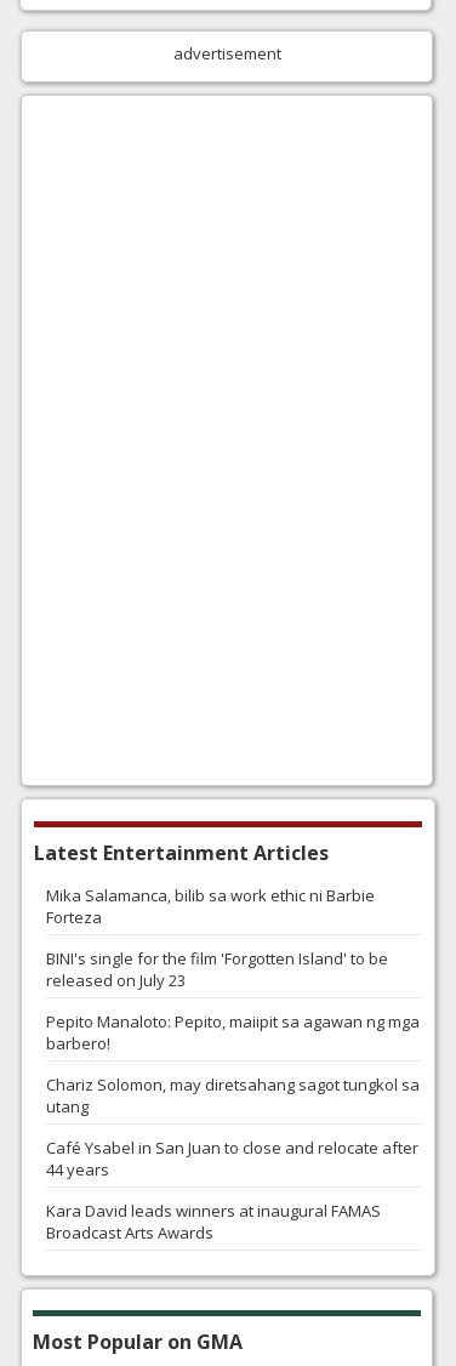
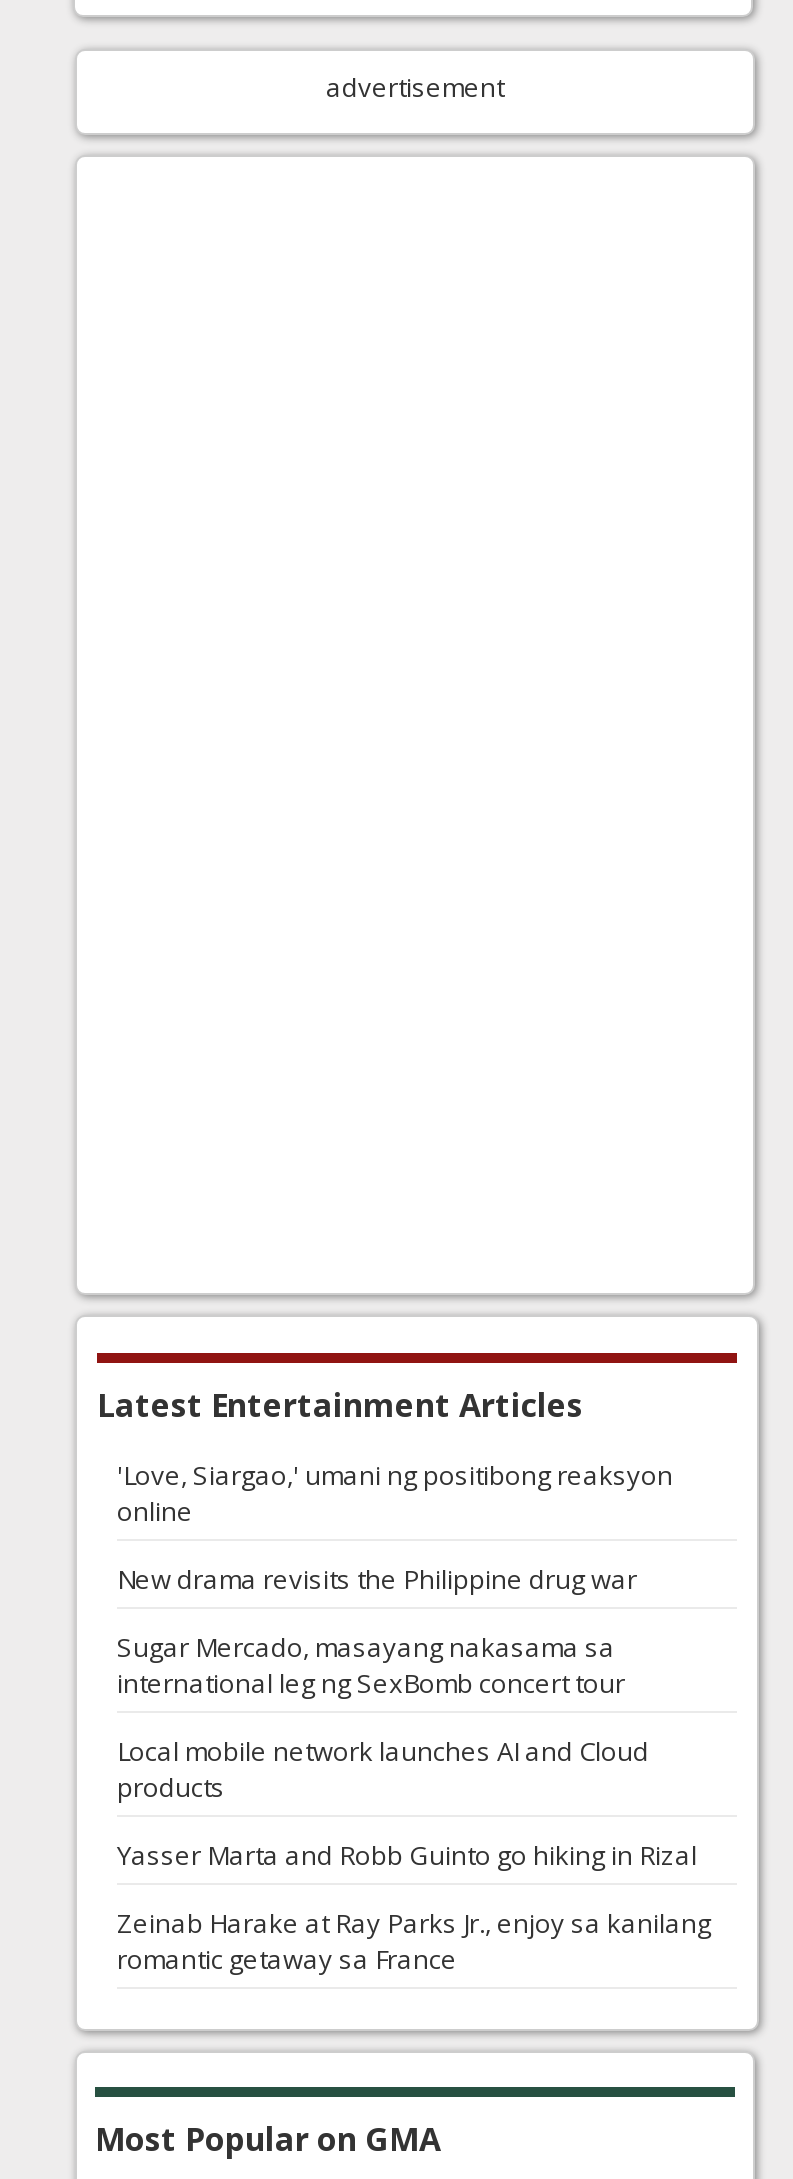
- Mika Salamanca, bilib sa work ethic ni Barbie
- Forteza
+ 'Love, Siargao,' umani ng positibong reaksyon
+ online

- BINI's single for the film 'Forgotten Island' to be
- released on July 23
+ New drama revisits the Philippine drug war

- Pepito Manaloto: Pepito, maiipit sa agawan ng mga
- barbero!
+ Sugar Mercado, masayang nakasama sa
+ international leg ng SexBomb concert tour

- Chariz Solomon, may diretsahang sagot tungkol sa
- utang
+ Local mobile network launches AI and Cloud
+ products

- Café Ysabel in San Juan to close and relocate after
- 44 years
+ Yasser Marta and Robb Guinto go hiking in Rizal

- Kara David leads winners at inaugural FAMAS
- Broadcast Arts Awards
+ Zeinab Harake at Ray Parks Jr., enjoy sa kanilang
+ romantic getaway sa France
